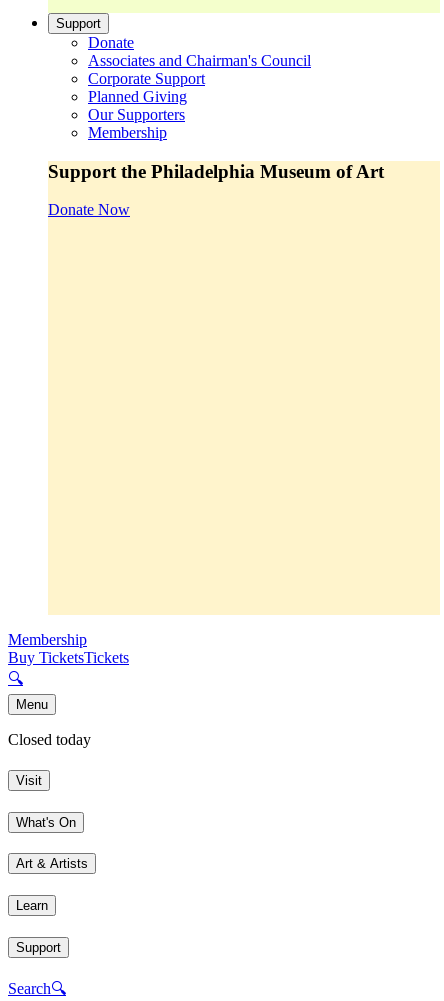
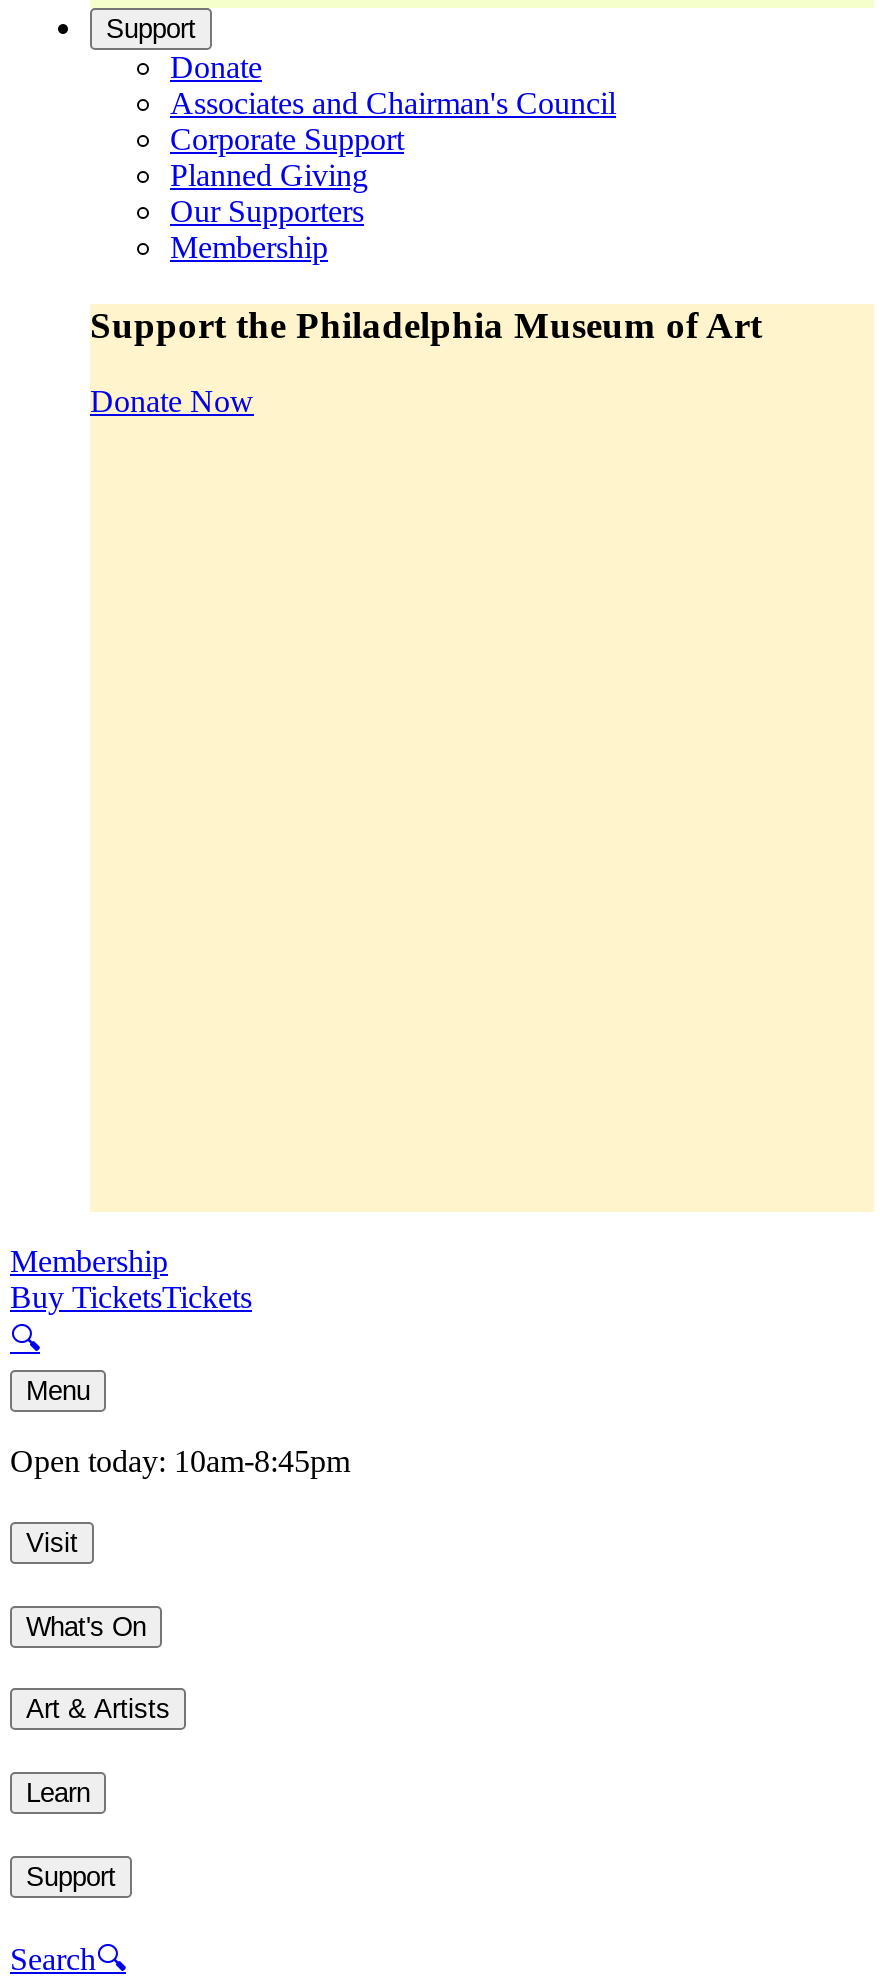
- Closed today
+ Open today: 10am-8:45pm
